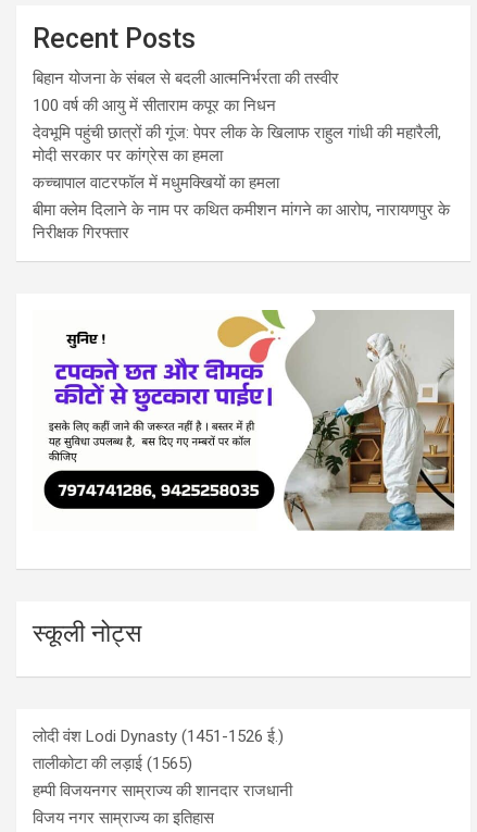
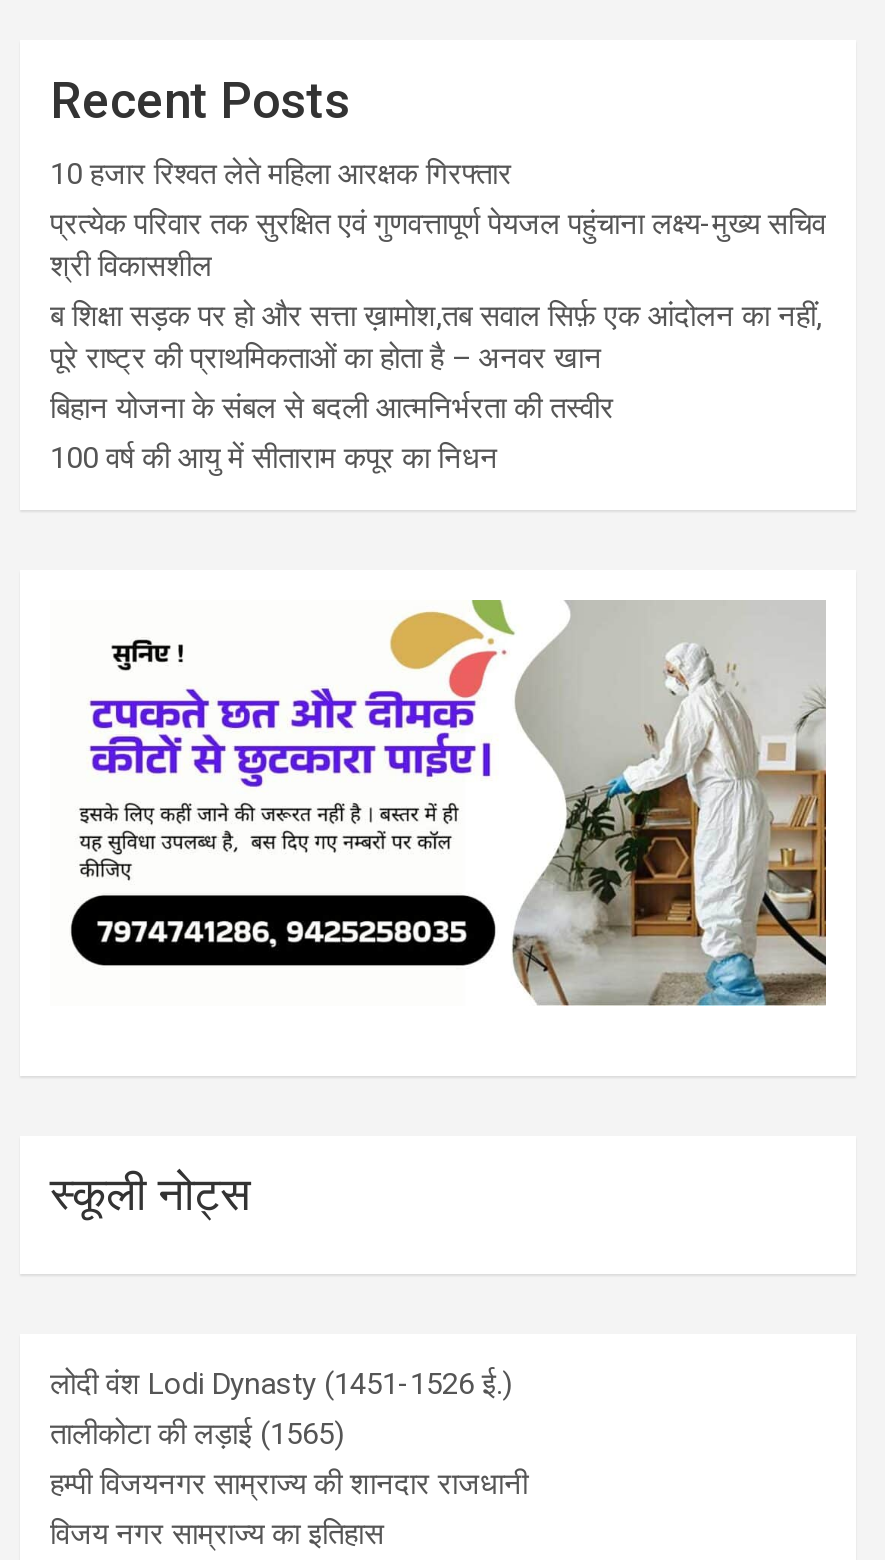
+ 10 हजार रिश्वत लेते महिला आरक्षक गिरफ्तार
+ प्रत्येक परिवार तक सुरक्षित एवं गुणवत्तापूर्ण पेयजल पहुंचाना लक्ष्य-मुख्य सचिव
+ श्री विकासशील
+ ब शिक्षा सड़क पर हो और सत्ता ख़ामोश,तब सवाल सिर्फ़ एक आंदोलन का नहीं,
+ पूरे राष्ट्र की प्राथमिकताओं का होता है – अनवर खान

moved down: बिहान योजना के संबल से बदली आत्मनिर्भरता की तस्वीर | 100 वर्ष की आयु में सीताराम कपूर का निधन

- देवभूमि पहुंची छात्रों की गूंज: पेपर लीक के खिलाफ राहुल गांधी की महारैली,
- मोदी सरकार पर कांग्रेस का हमला
- कच्चापाल वाटरफॉल में मधुमक्खियों का हमला
- बीमा क्लेम दिलाने के नाम पर कथित कमीशन मांगने का आरोप, नारायणपुर के
- निरीक्षक गिरफ्तार
